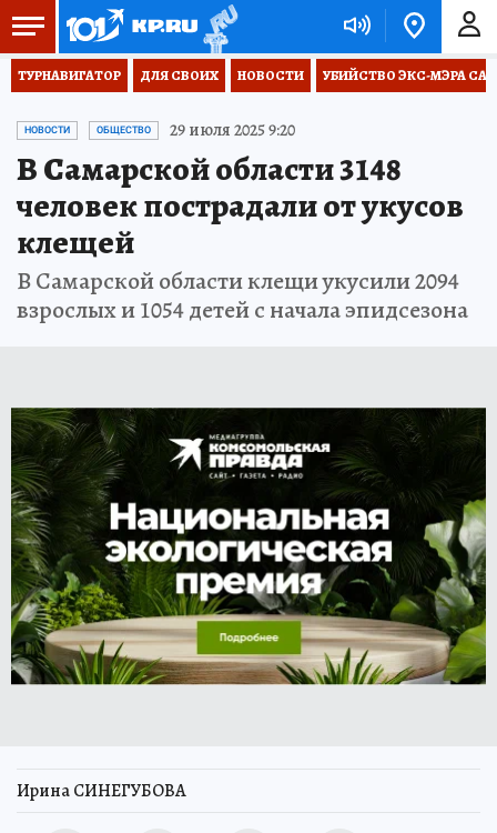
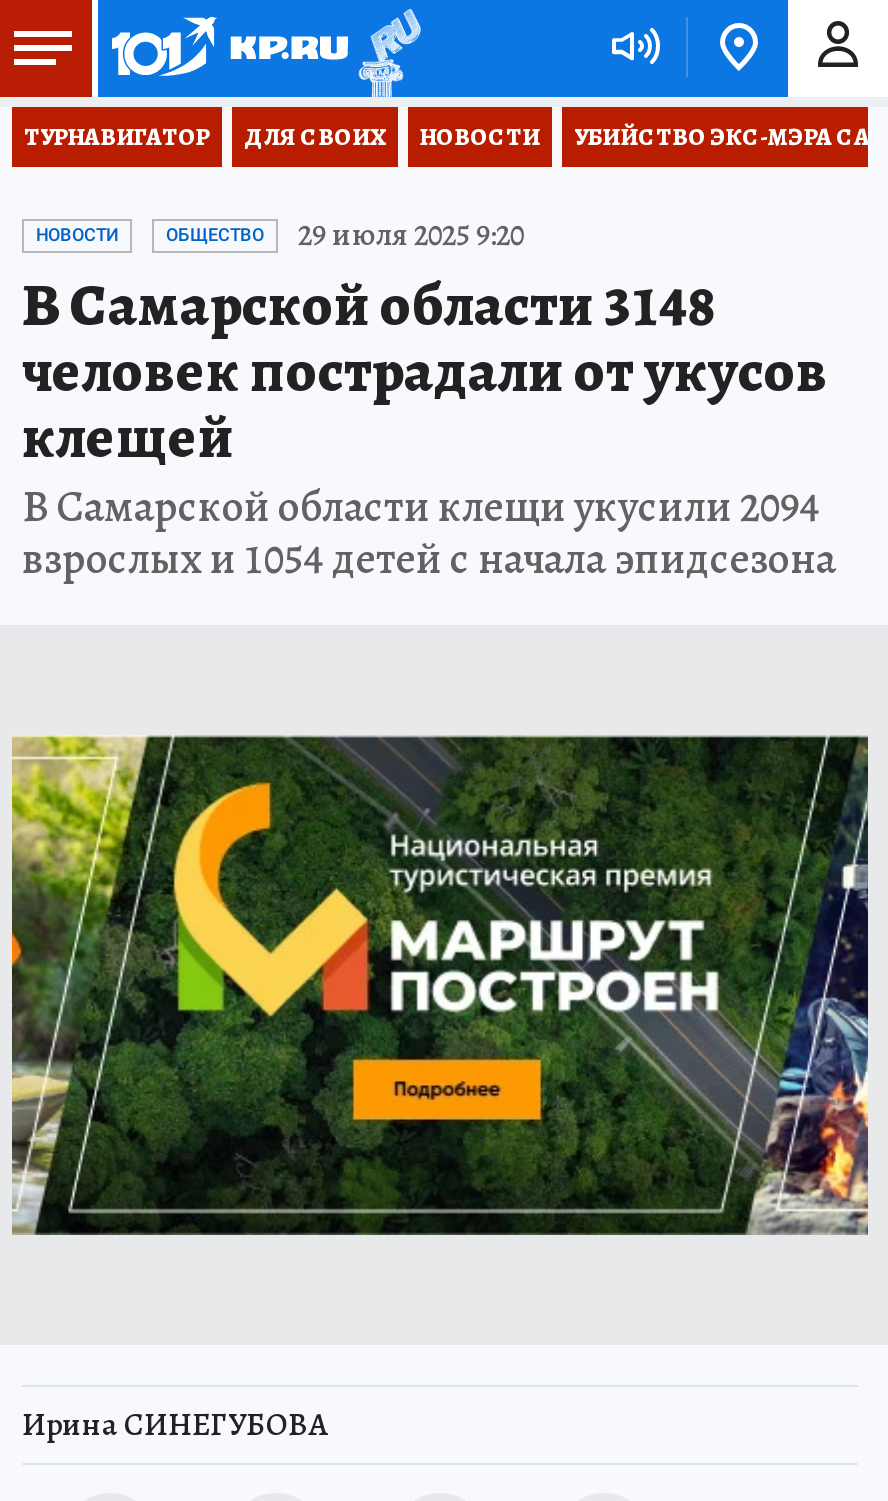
- [image]
+ [image]
